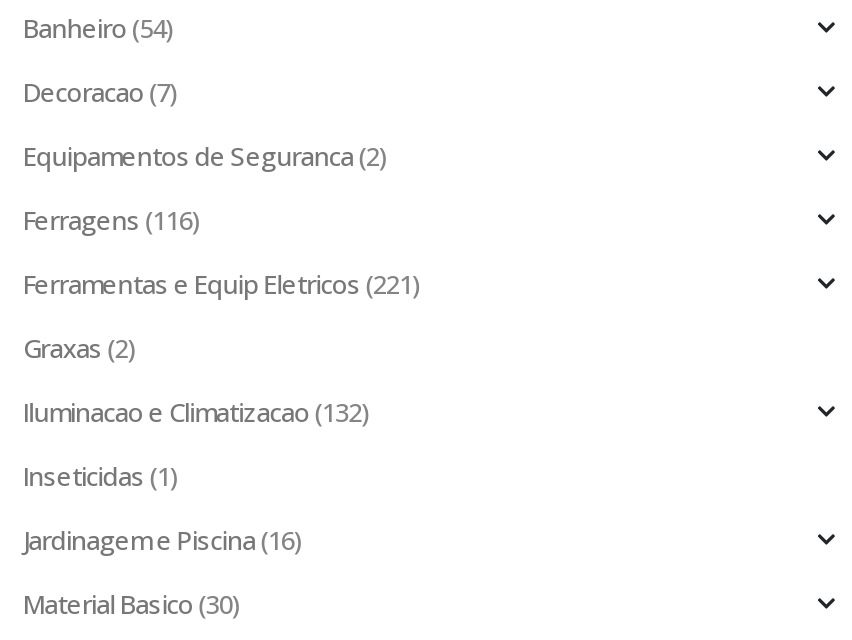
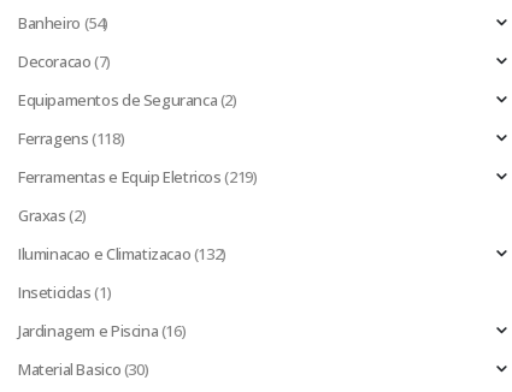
- Ferragens (116)
+ Ferragens (118)

- Ferramentas e Equip Eletricos (221)
+ Ferramentas e Equip Eletricos (219)
